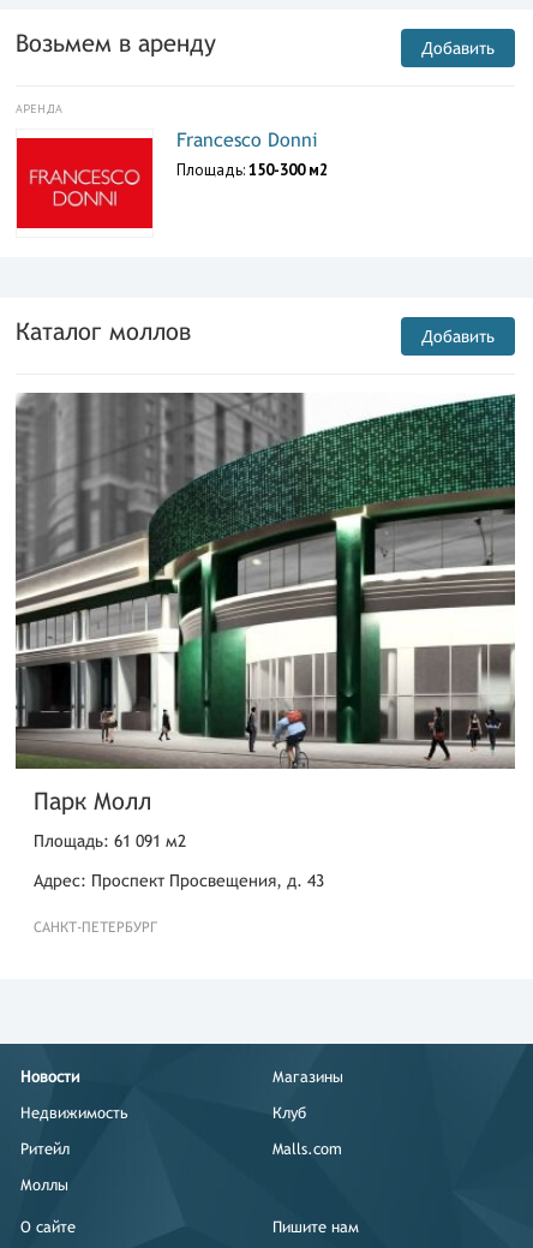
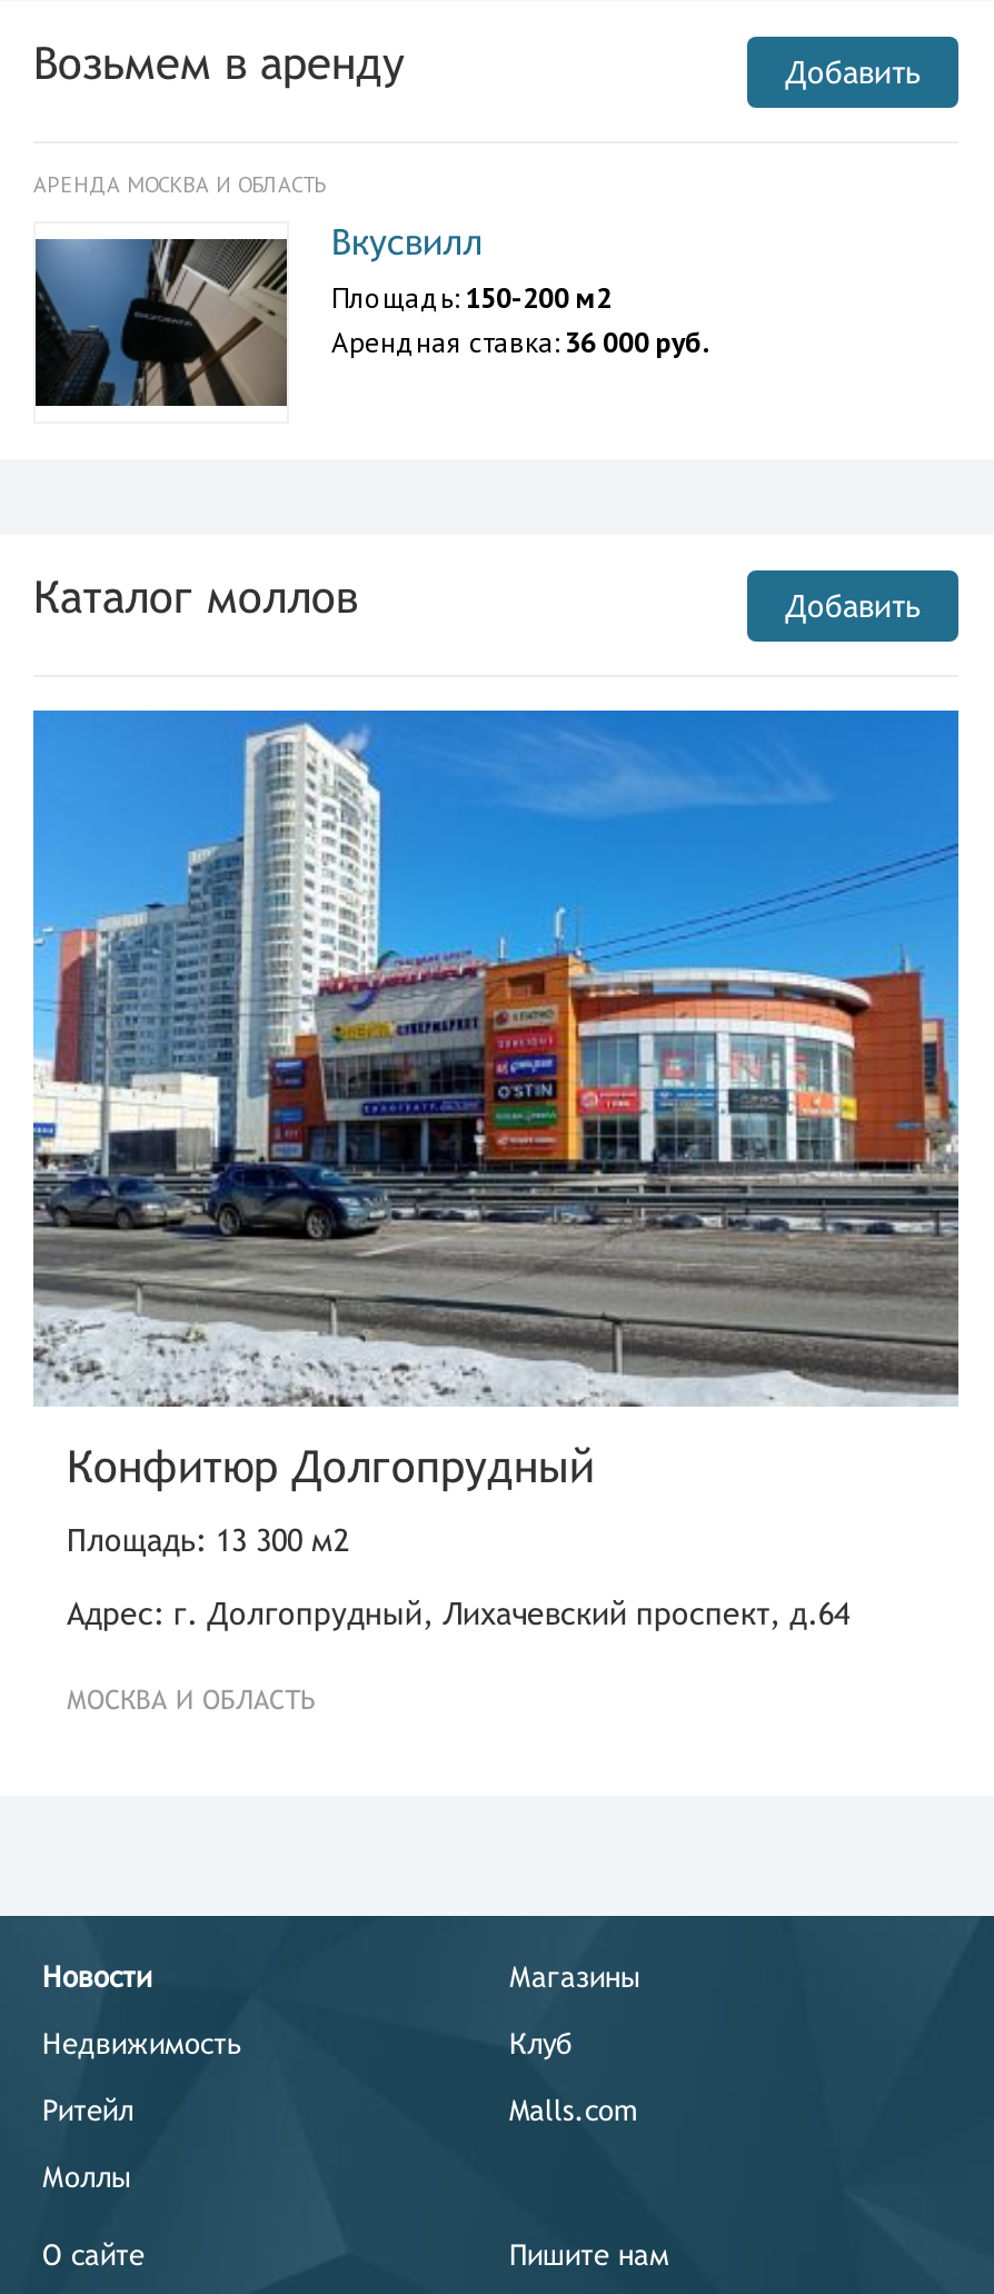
- АРЕНДА
+ АРЕНДА МОСКВА И ОБЛАСТЬ

- [image]
- Francesco Donni
- Площадь: 150-300 м2
+ [image]
+ Вкусвилл
+ Площадь: 150-200 м2
+ Арендная ставка: 36 000 руб.

- [image]
- Парк Молл
+ [image]
+ Конфитюр Долгопрудный

- Площадь: 61 091 м2
+ Площадь: 13 300 м2

- Адрес: Проспект Просвещения, д. 43
+ Адрес: г. Долгопрудный, Лихачевский проспект, д.64

- САНКТ-ПЕТЕРБУРГ
+ МОСКВА И ОБЛАСТЬ
